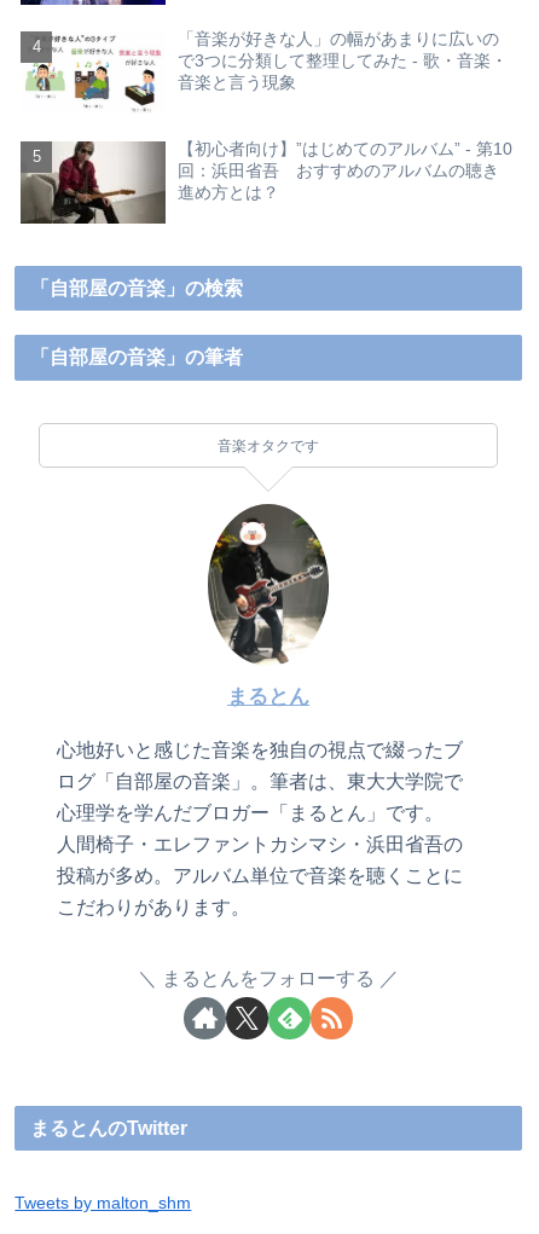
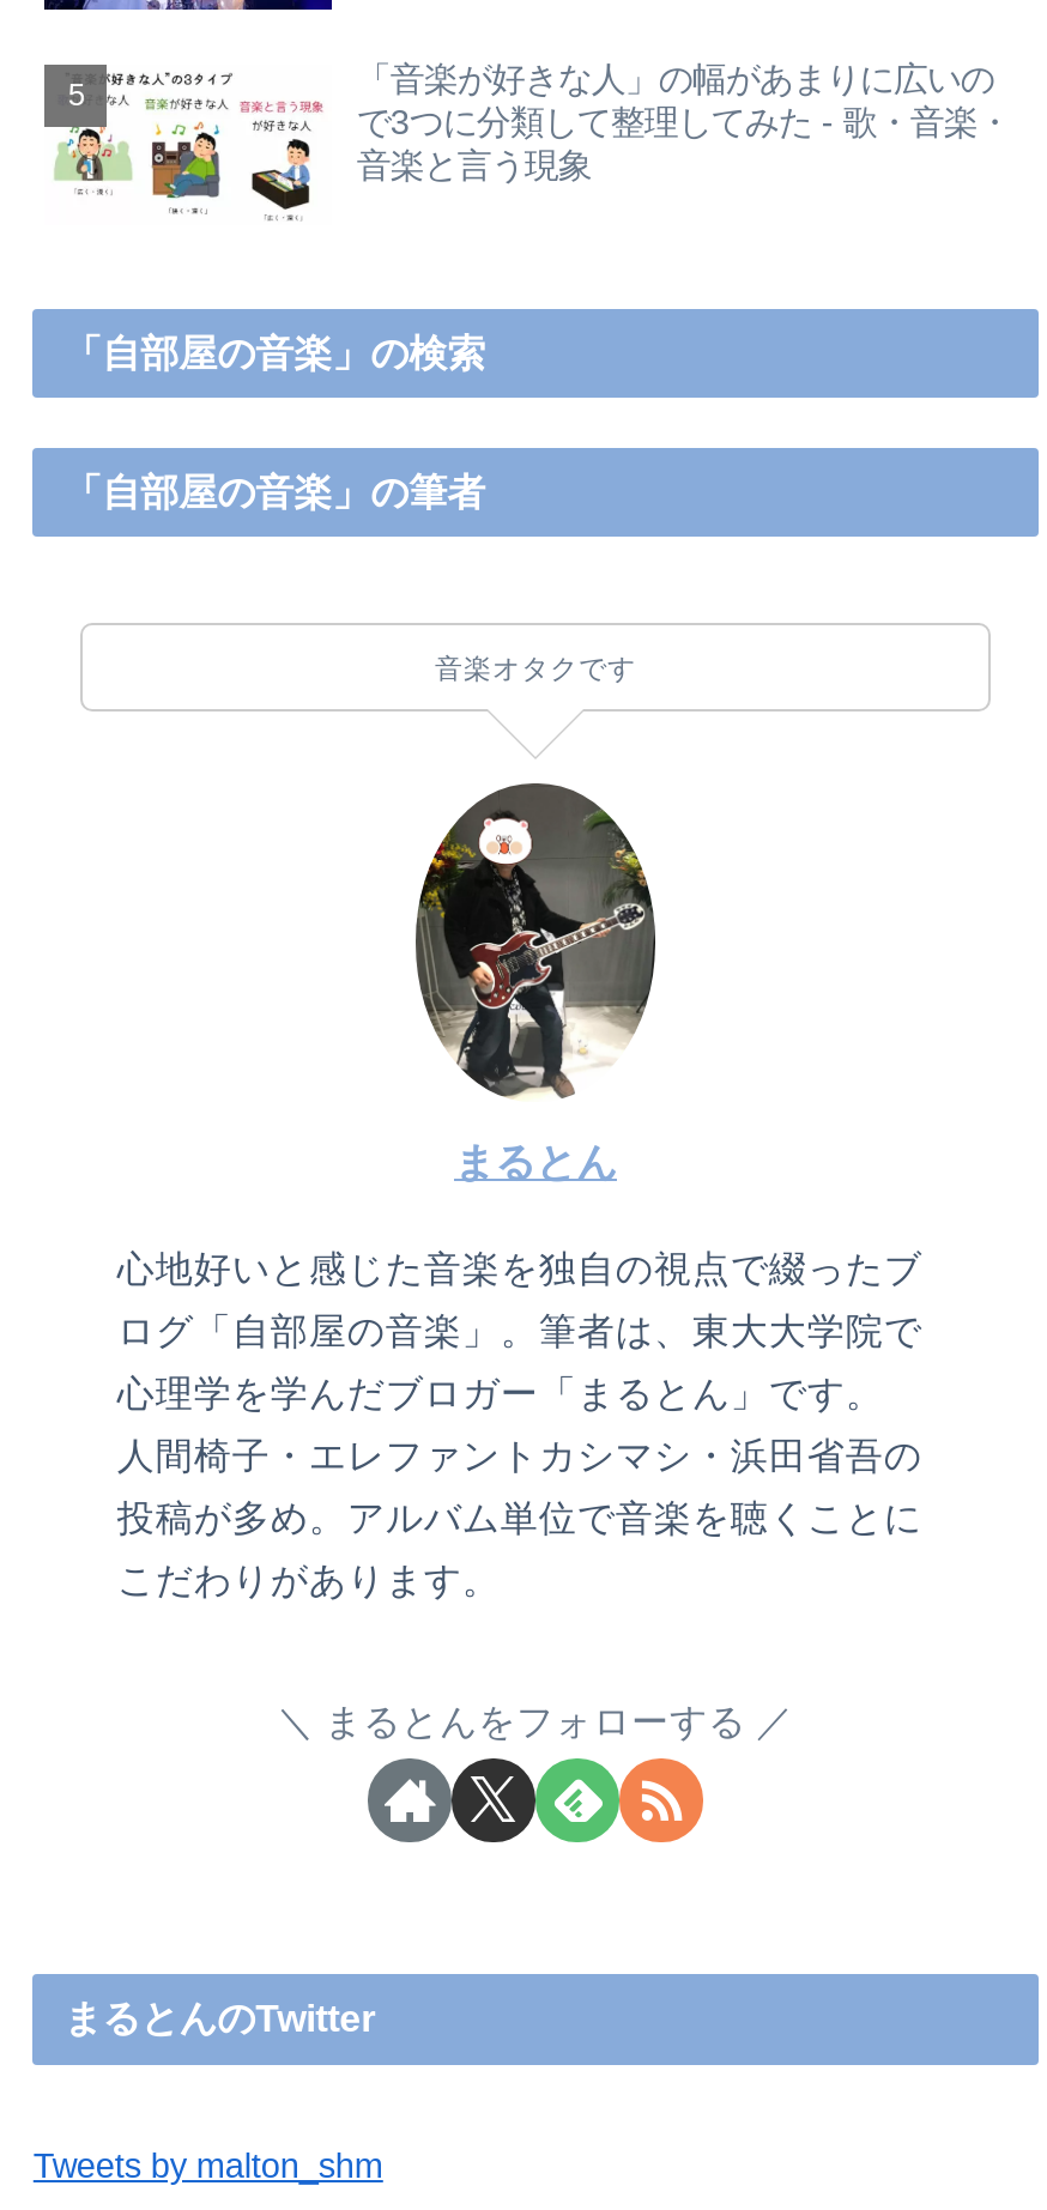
- [image]
- 【初心者向け】”はじめてのアルバム” - 第10
- 回：浜田省吾 おすすめのアルバムの聴き
- 進め方とは？
